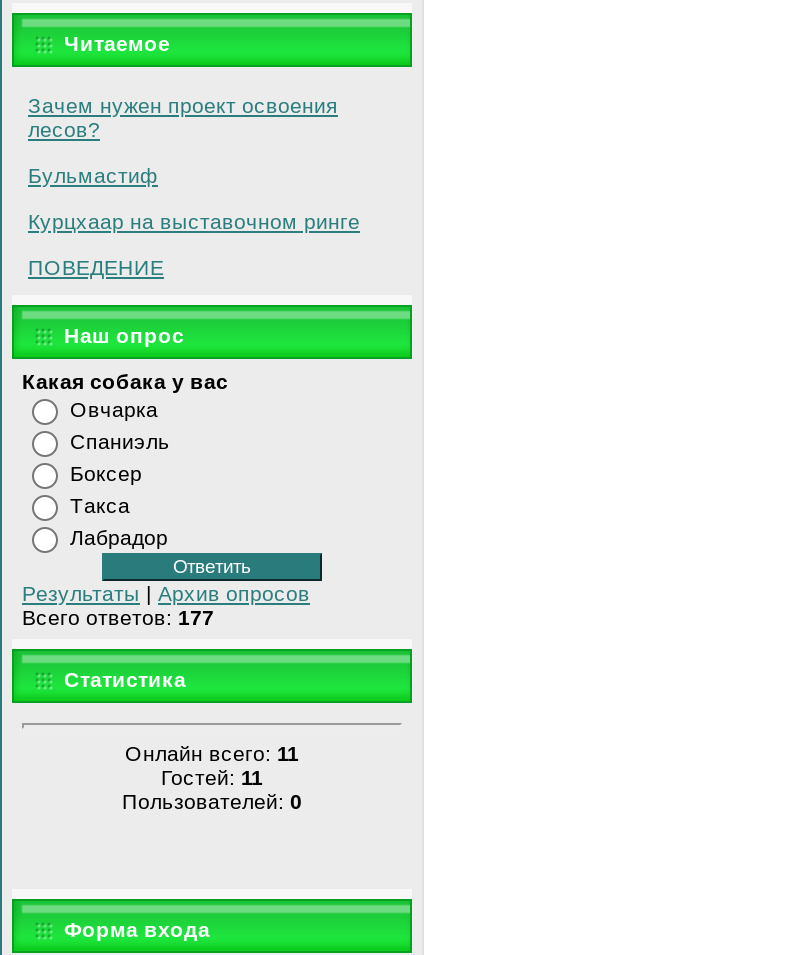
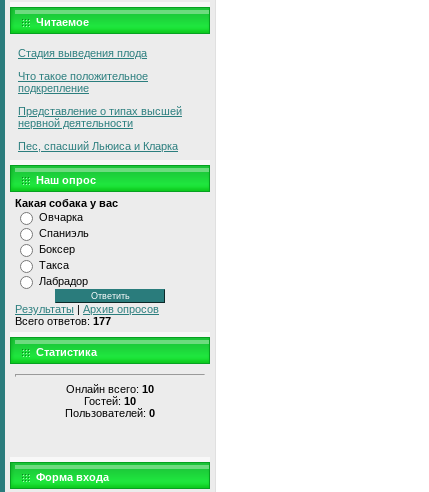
- Зачем нужен проект освоения
- лесов?
+ Стадия выведения плода

- Бульмастиф
+ Что такое положительное
+ подкрепление

- Курцхаар на выставочном ринге
+ Представление о типах высшей
+ нервной деятельности

- ПОВЕДЕНИЕ
+ Пес, спасший Льюиса и Кларка

- Онлайн всего: 11
+ Онлайн всего: 10

- Гостей: 11
+ Гостей: 10
